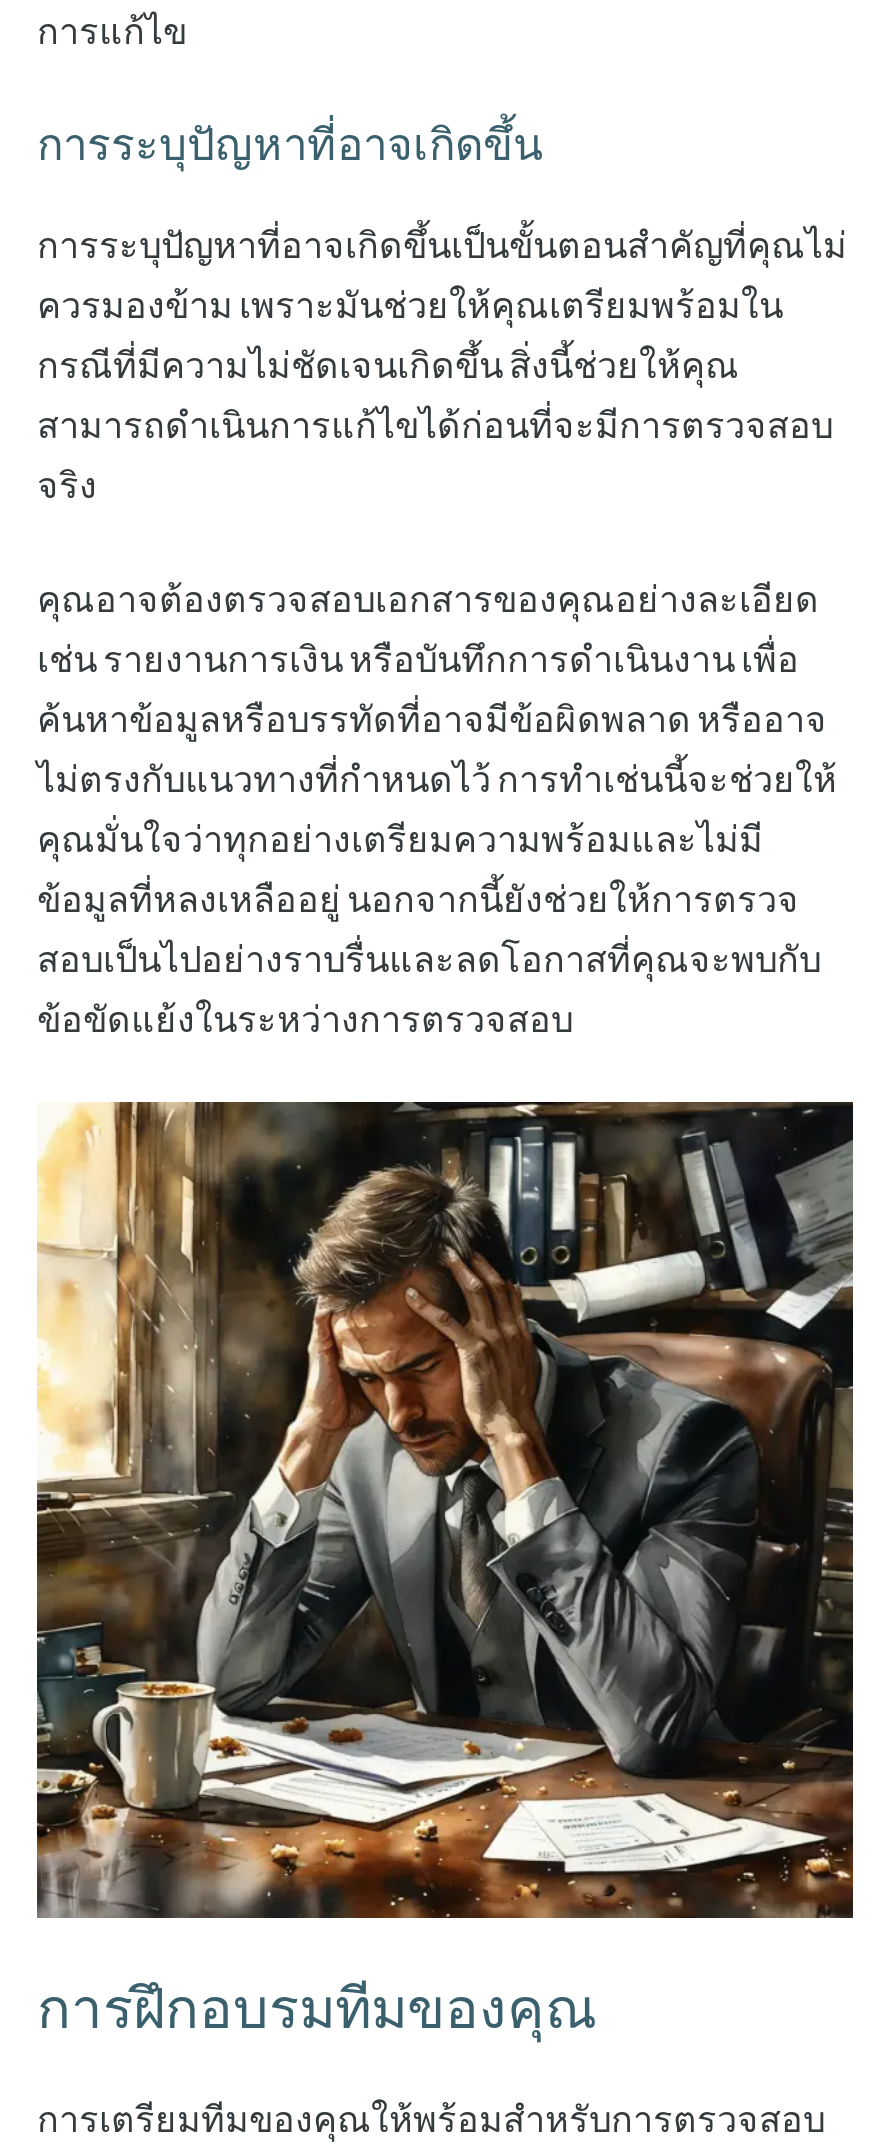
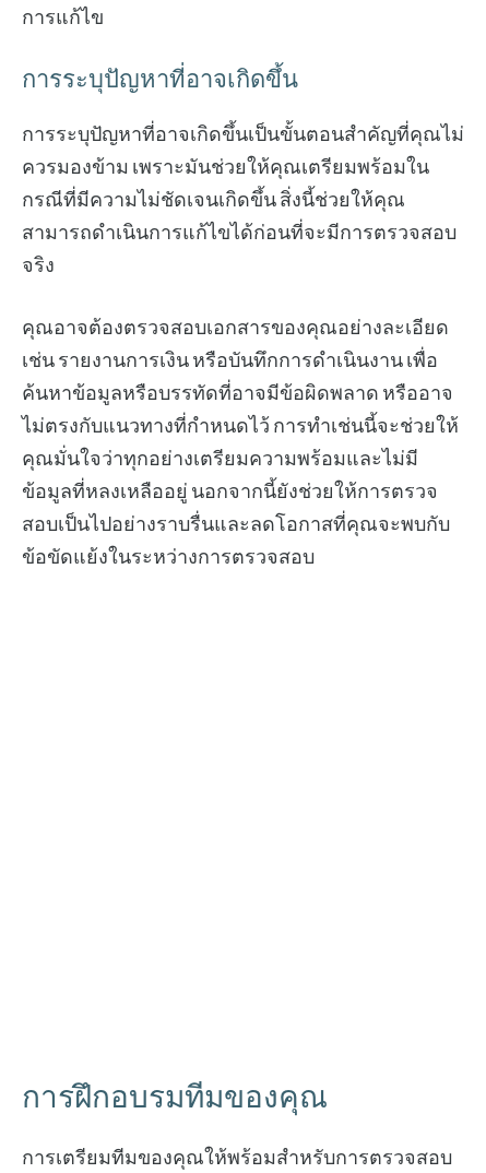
- [image]
